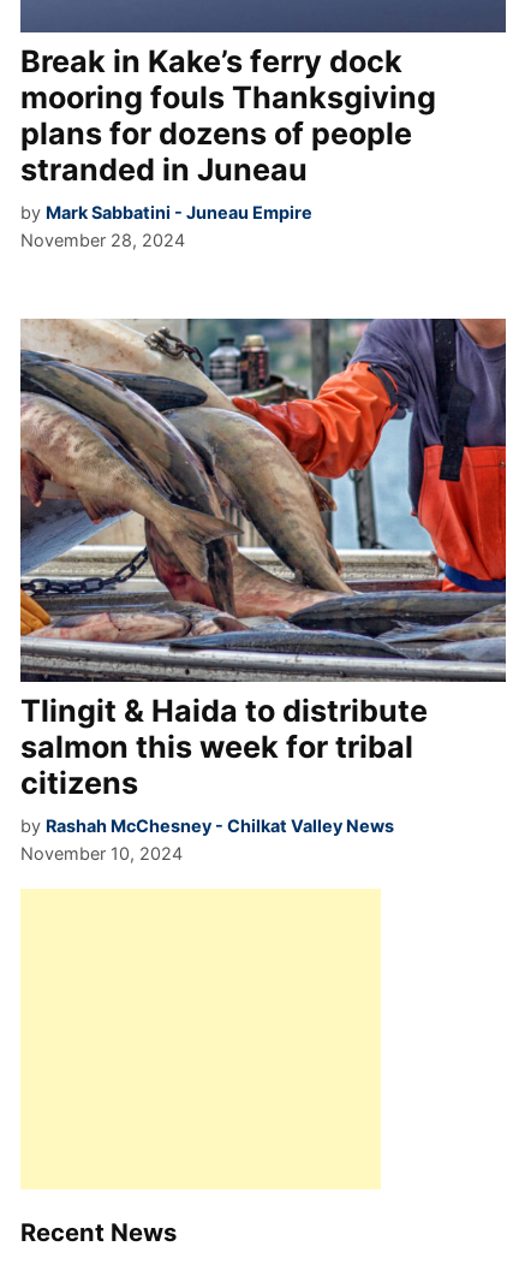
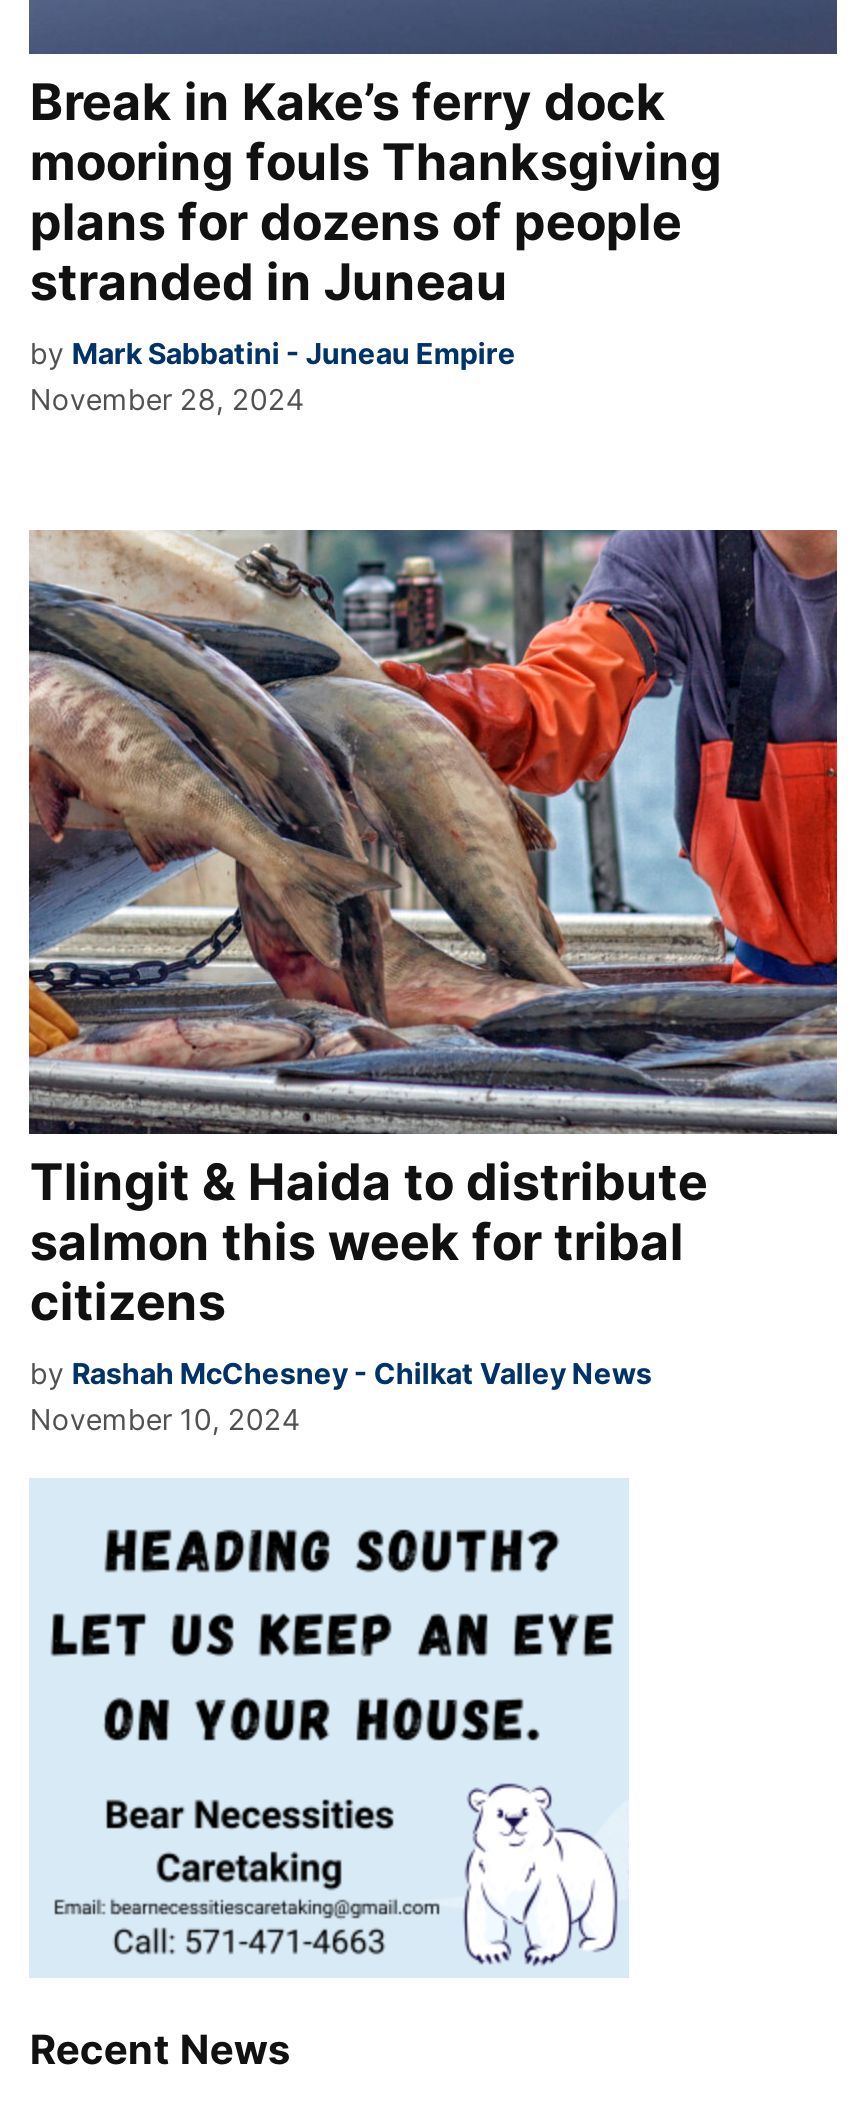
+ [image]
